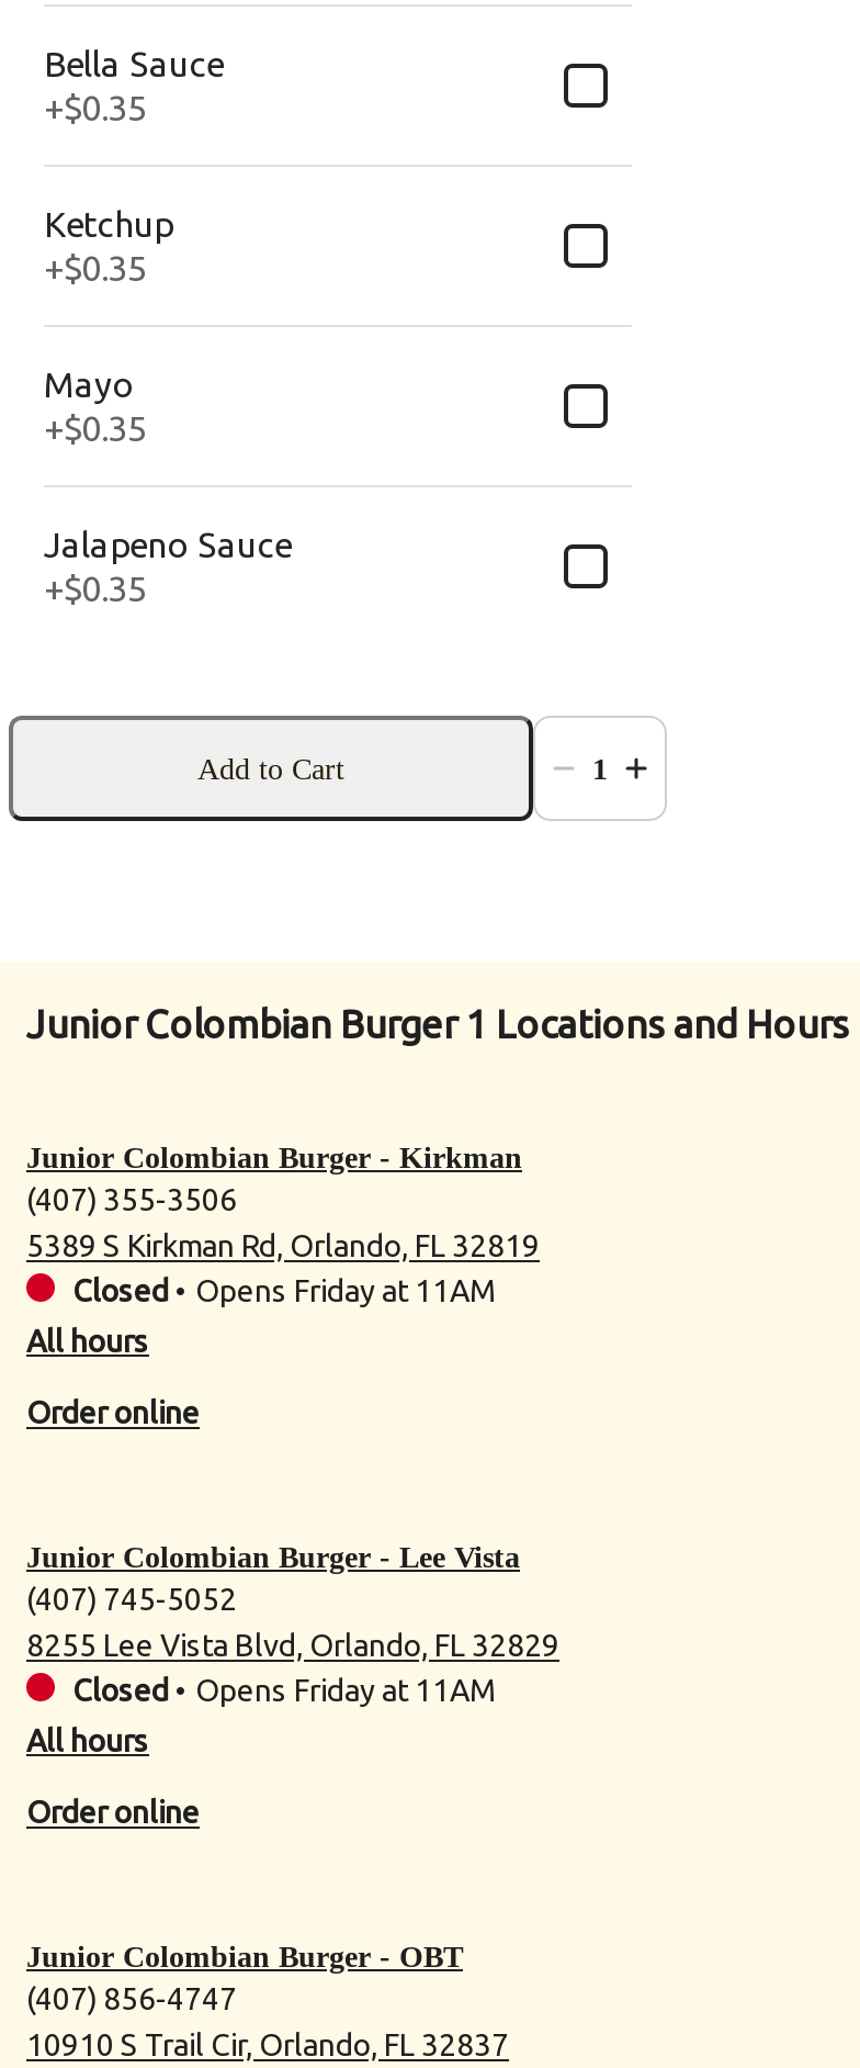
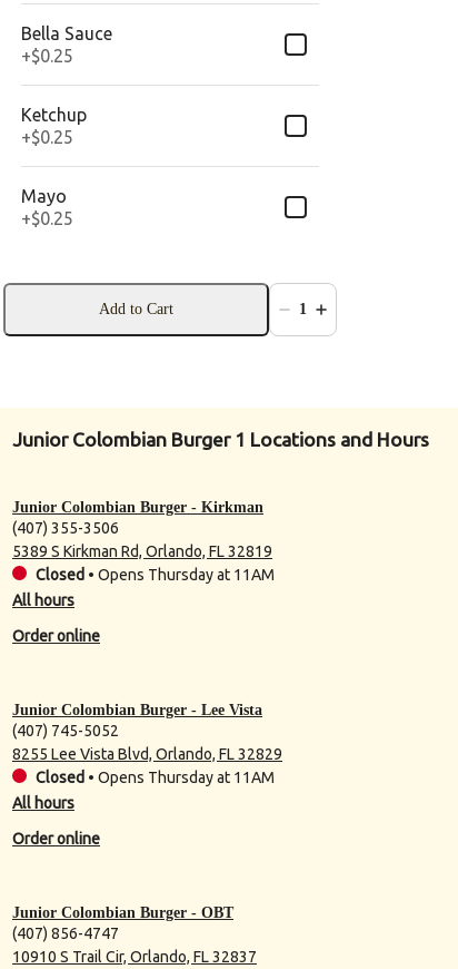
- +$0.35
+ +$0.25

- +$0.35
+ +$0.25

- +$0.35
- Jalapeno Sauce
- +$0.35
+ +$0.25

- Closed • Opens Friday at 11AM
+ Closed • Opens Thursday at 11AM

- Closed • Opens Friday at 11AM
+ Closed • Opens Thursday at 11AM
